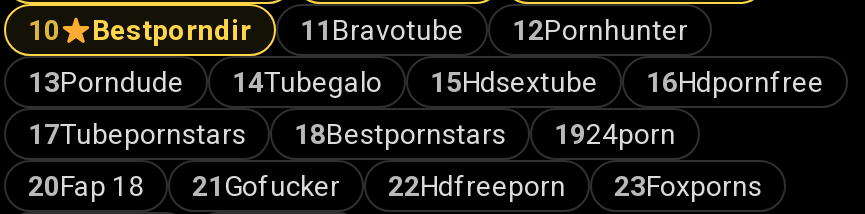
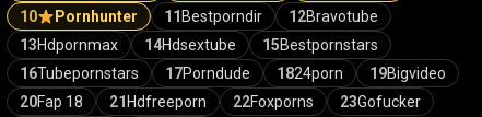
- Bestporndir
- 11 Bravotube
- 12Pornhunter
+ Pornhunter
+ 11 Bestporndir
+ 12Bravotube

- 13Porndude
- 14Tubegalo
- 15Hdsextube
- 16Hdpornfree
+ 13Hdpornmax
+ 14Hdsextube
+ 15Bestpornstars

- 17Tubepornstars
- 18Bestpornstars
- 1924porn
+ 16Tubepornstars
+ 17Porndude
+ 1824porn
+ 19Bigvideo

- 21 Gofucker
- 22Hdfreeporn
- 23Foxporns
+ 21 Hdfreeporn
+ 22Foxporns
+ 23Gofucker
